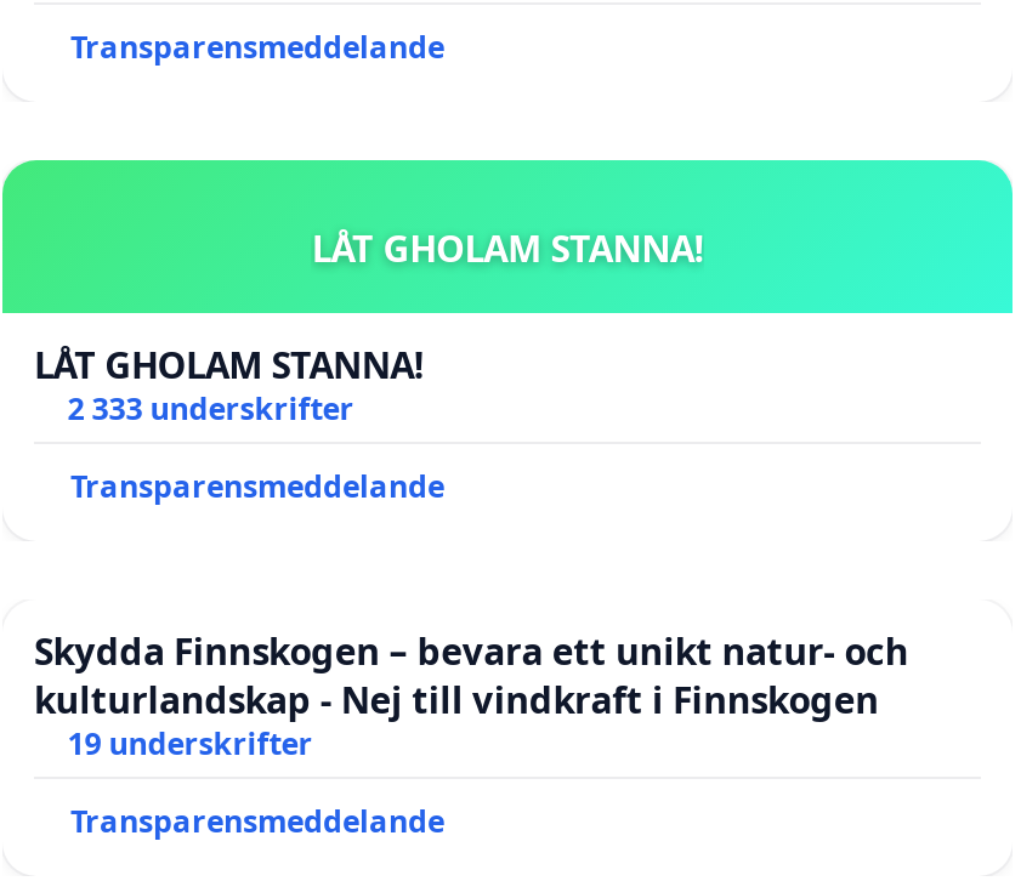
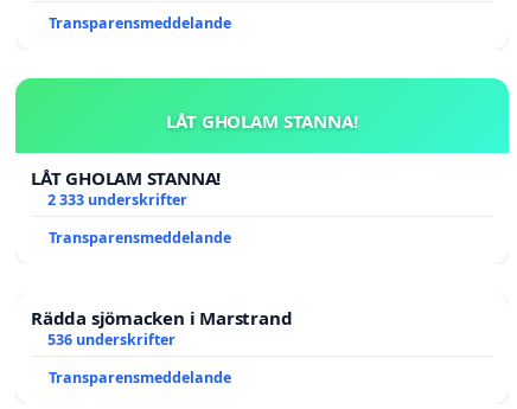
- Skydda Finnskogen – bevara ett unikt natur- och
- kulturlandskap - Nej till vindkraft i Finnskogen
- 19 underskrifter
+ Rädda sjömacken i Marstrand
+ 536 underskrifter
